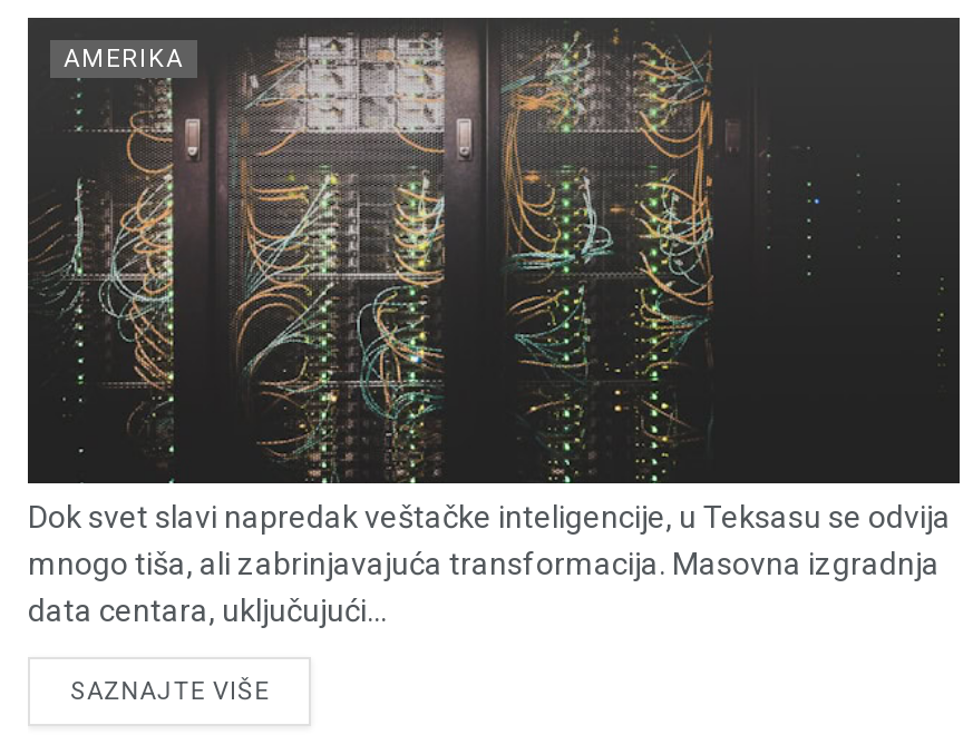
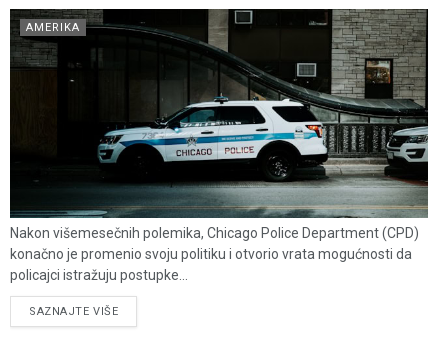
- [image]
- Dok svet slavi napredak veštačke inteligencije, u Teksasu se odvija
- mnogo tiša, ali zabrinjavajuća transformacija. Masovna izgradnja
- data centara, uključujući...
+ [image]
+ Nakon višemesečnih polemika, Chicago Police Department (CPD)
+ konačno je promenio svoju politiku i otvorio vrata mogućnosti da
+ policajci istražuju postupke...
